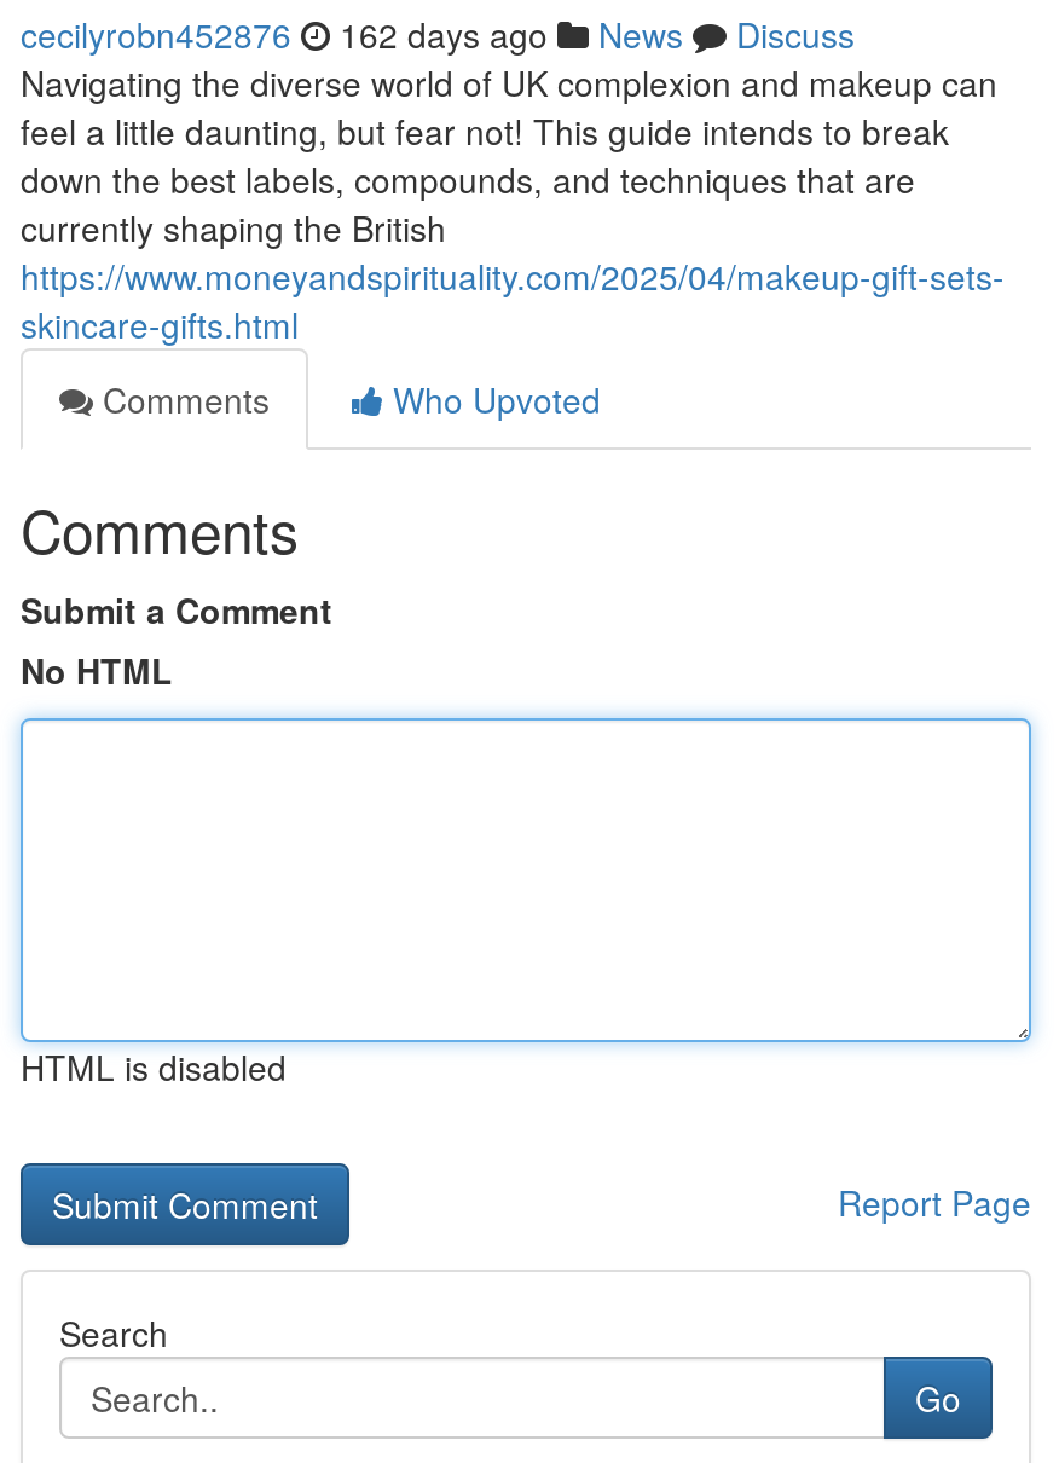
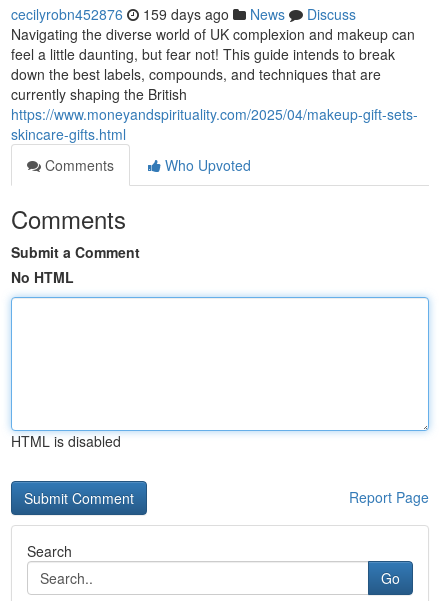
- cecilyrobn452876 162 days ago News Discuss
+ cecilyrobn452876 159 days ago News Discuss
